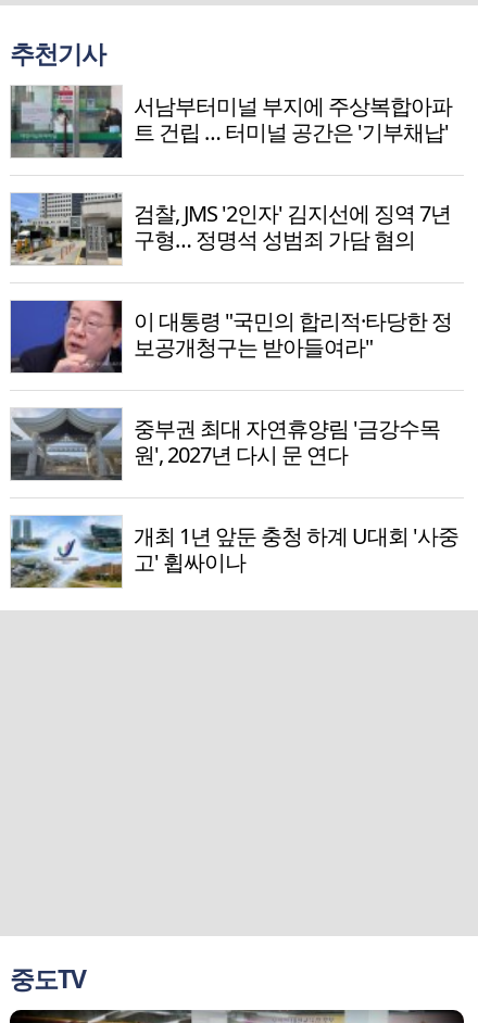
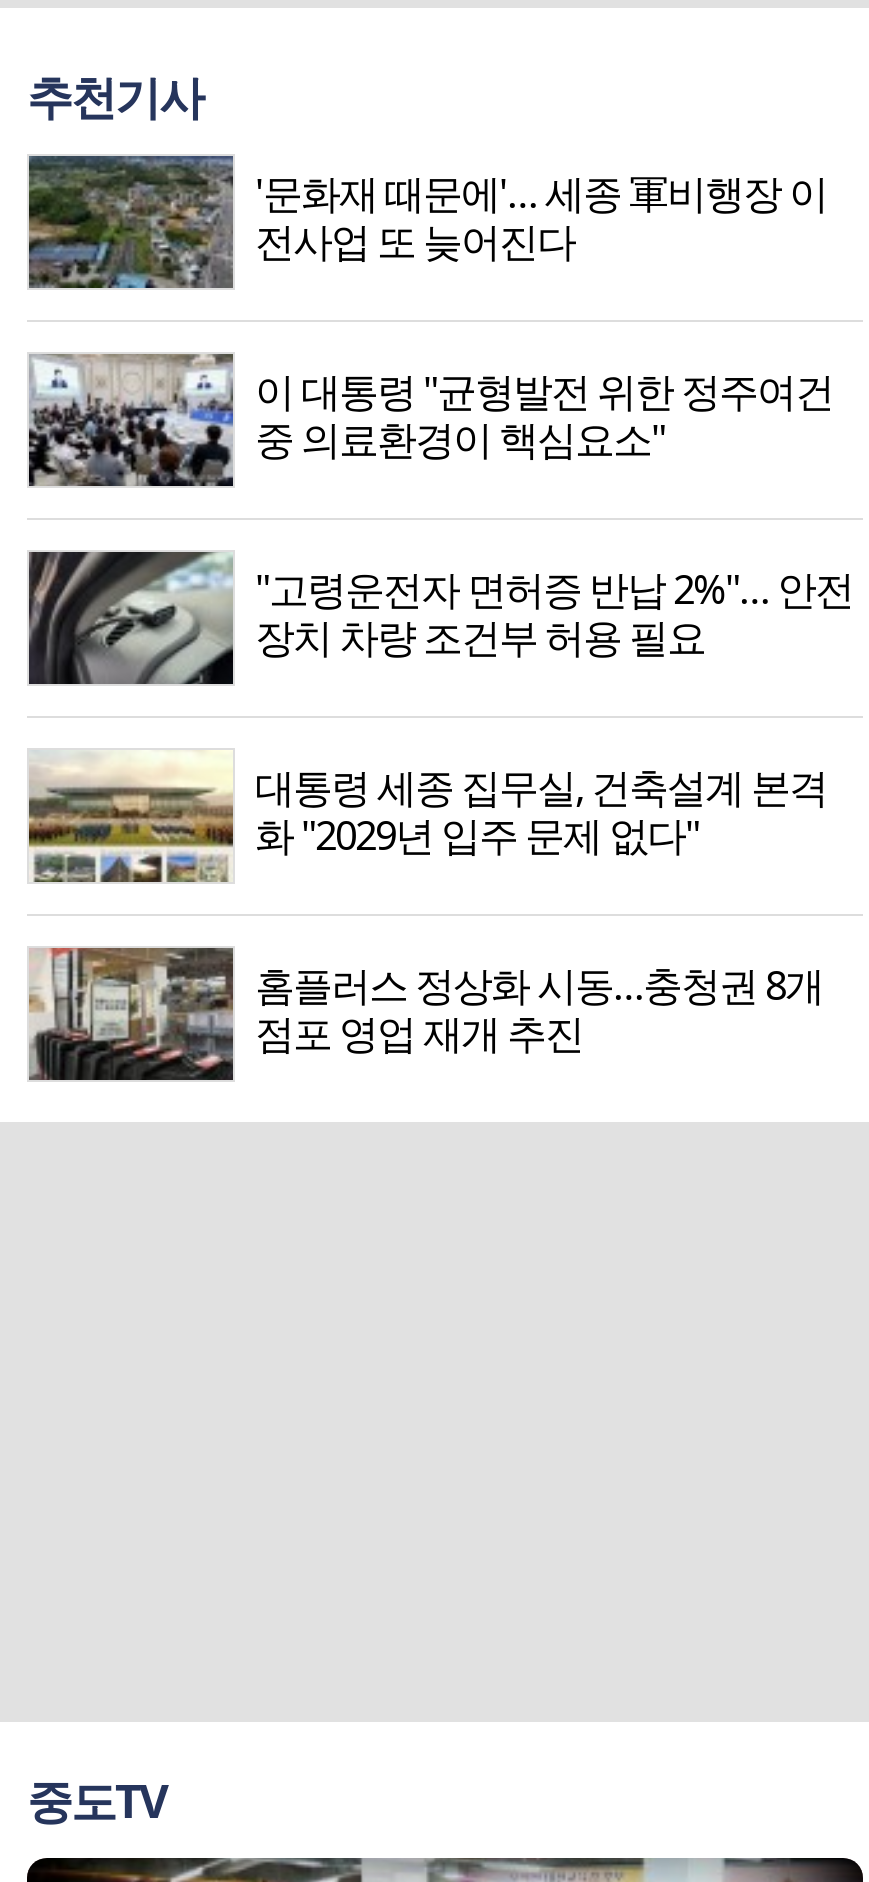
- [image]
- 서남부터미널 부지에 주상복합아파
- 트 건립 … 터미널 공간은 '기부채납'
+ [image]
+ '문화재 때문에'… 세종 軍비행장 이
+ 전사업 또 늦어진다

- [image]
- 검찰, JMS '2인자' 김지선에 징역 7년
- 구형… 정명석 성범죄 가담 혐의
+ [image]
+ 이 대통령 "균형발전 위한 정주여건
+ 중 의료환경이 핵심요소"

- [image]
- 이 대통령 "국민의 합리적·타당한 정
- 보공개청구는 받아들여라"
+ [image]
+ "고령운전자 면허증 반납 2%"… 안전
+ 장치 차량 조건부 허용 필요

- [image]
- 중부권 최대 자연휴양림 '금강수목
- 원', 2027년 다시 문 연다
+ [image]
+ 대통령 세종 집무실, 건축설계 본격
+ 화 "2029년 입주 문제 없다"

- [image]
- 개최 1년 앞둔 충청 하계 U대회 '사중
- 고' 휩싸이나
+ [image]
+ 홈플러스 정상화 시동…충청권 8개
+ 점포 영업 재개 추진
